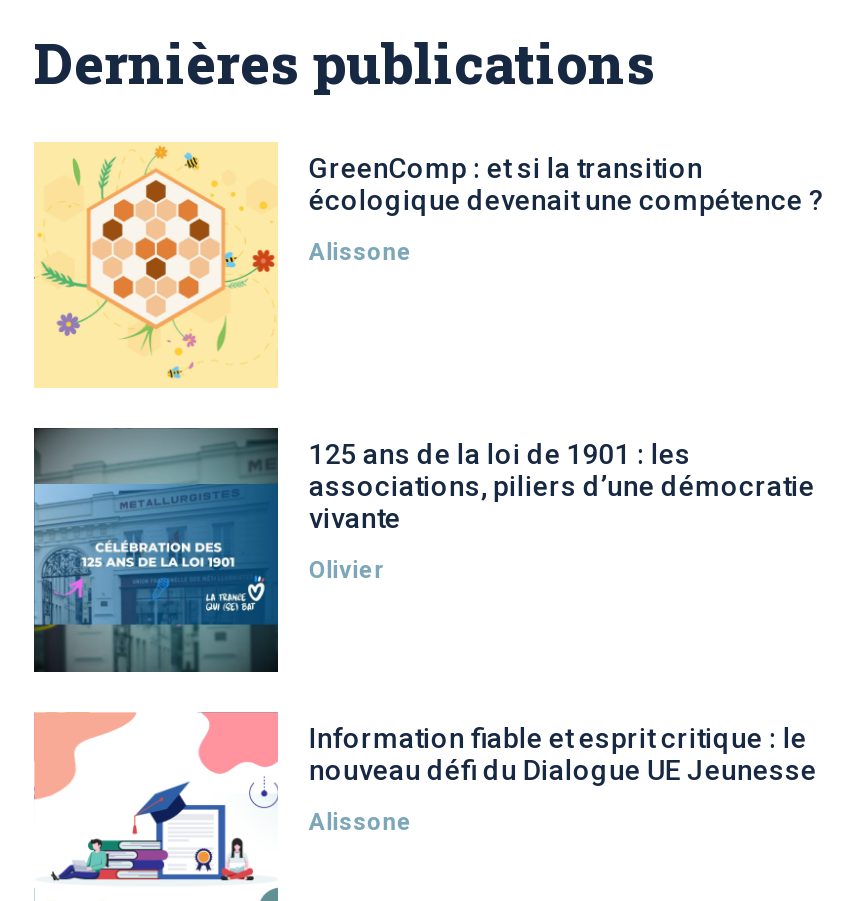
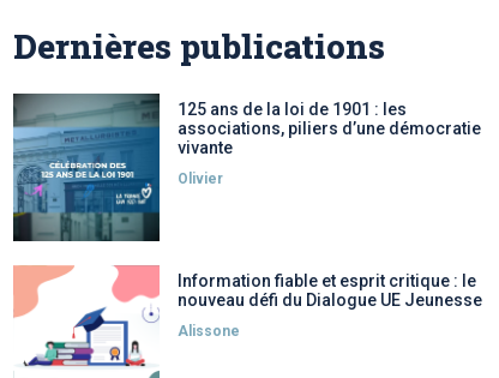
- [image]
- GreenComp : et si la transition
- écologique devenait une compétence ?
- Alissone
